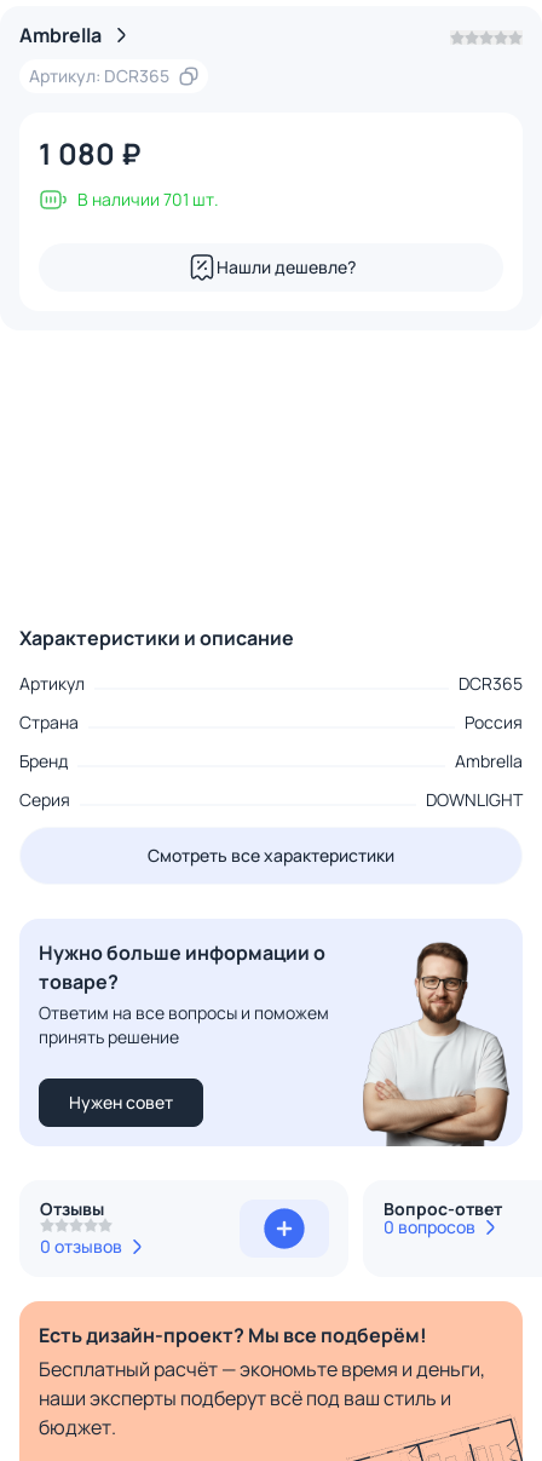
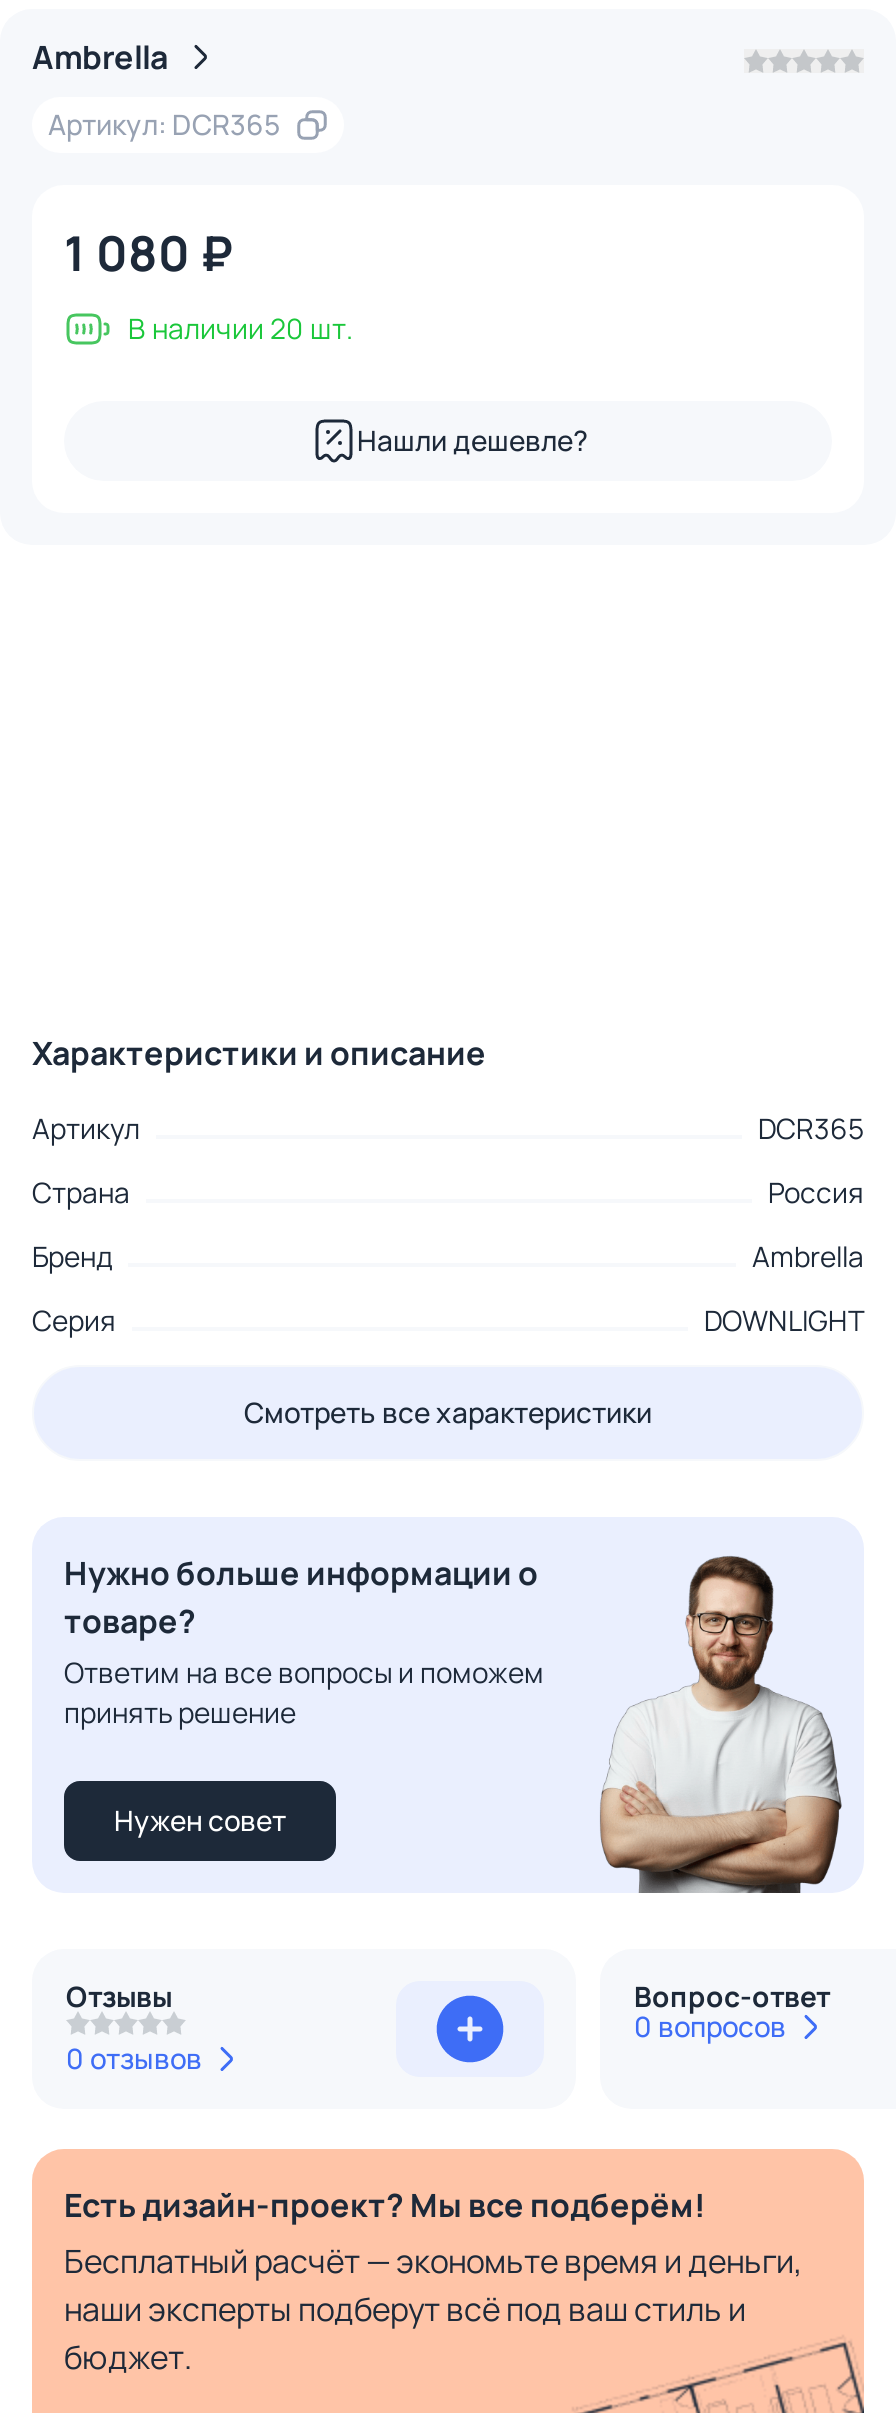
- В наличии 701 шт.
+ В наличии 20 шт.
